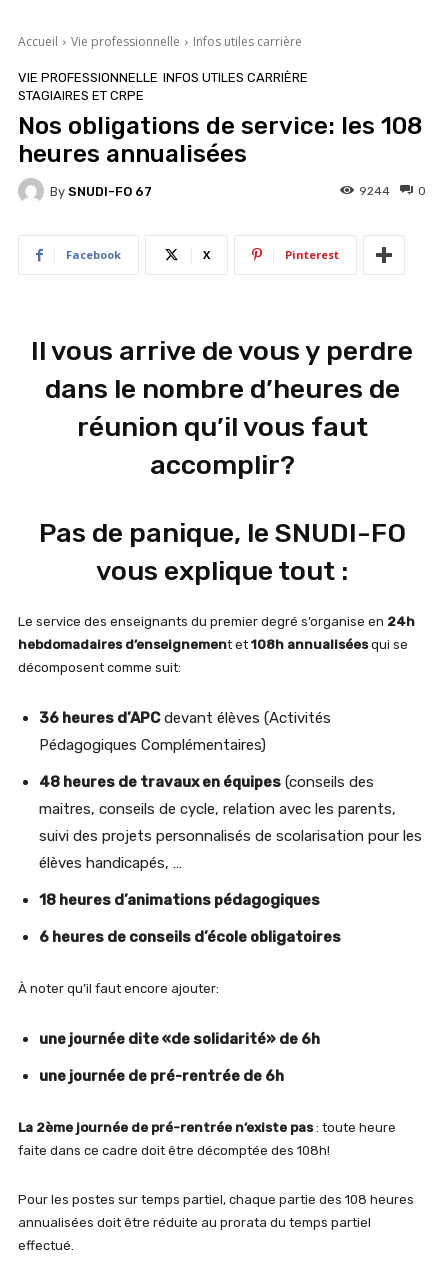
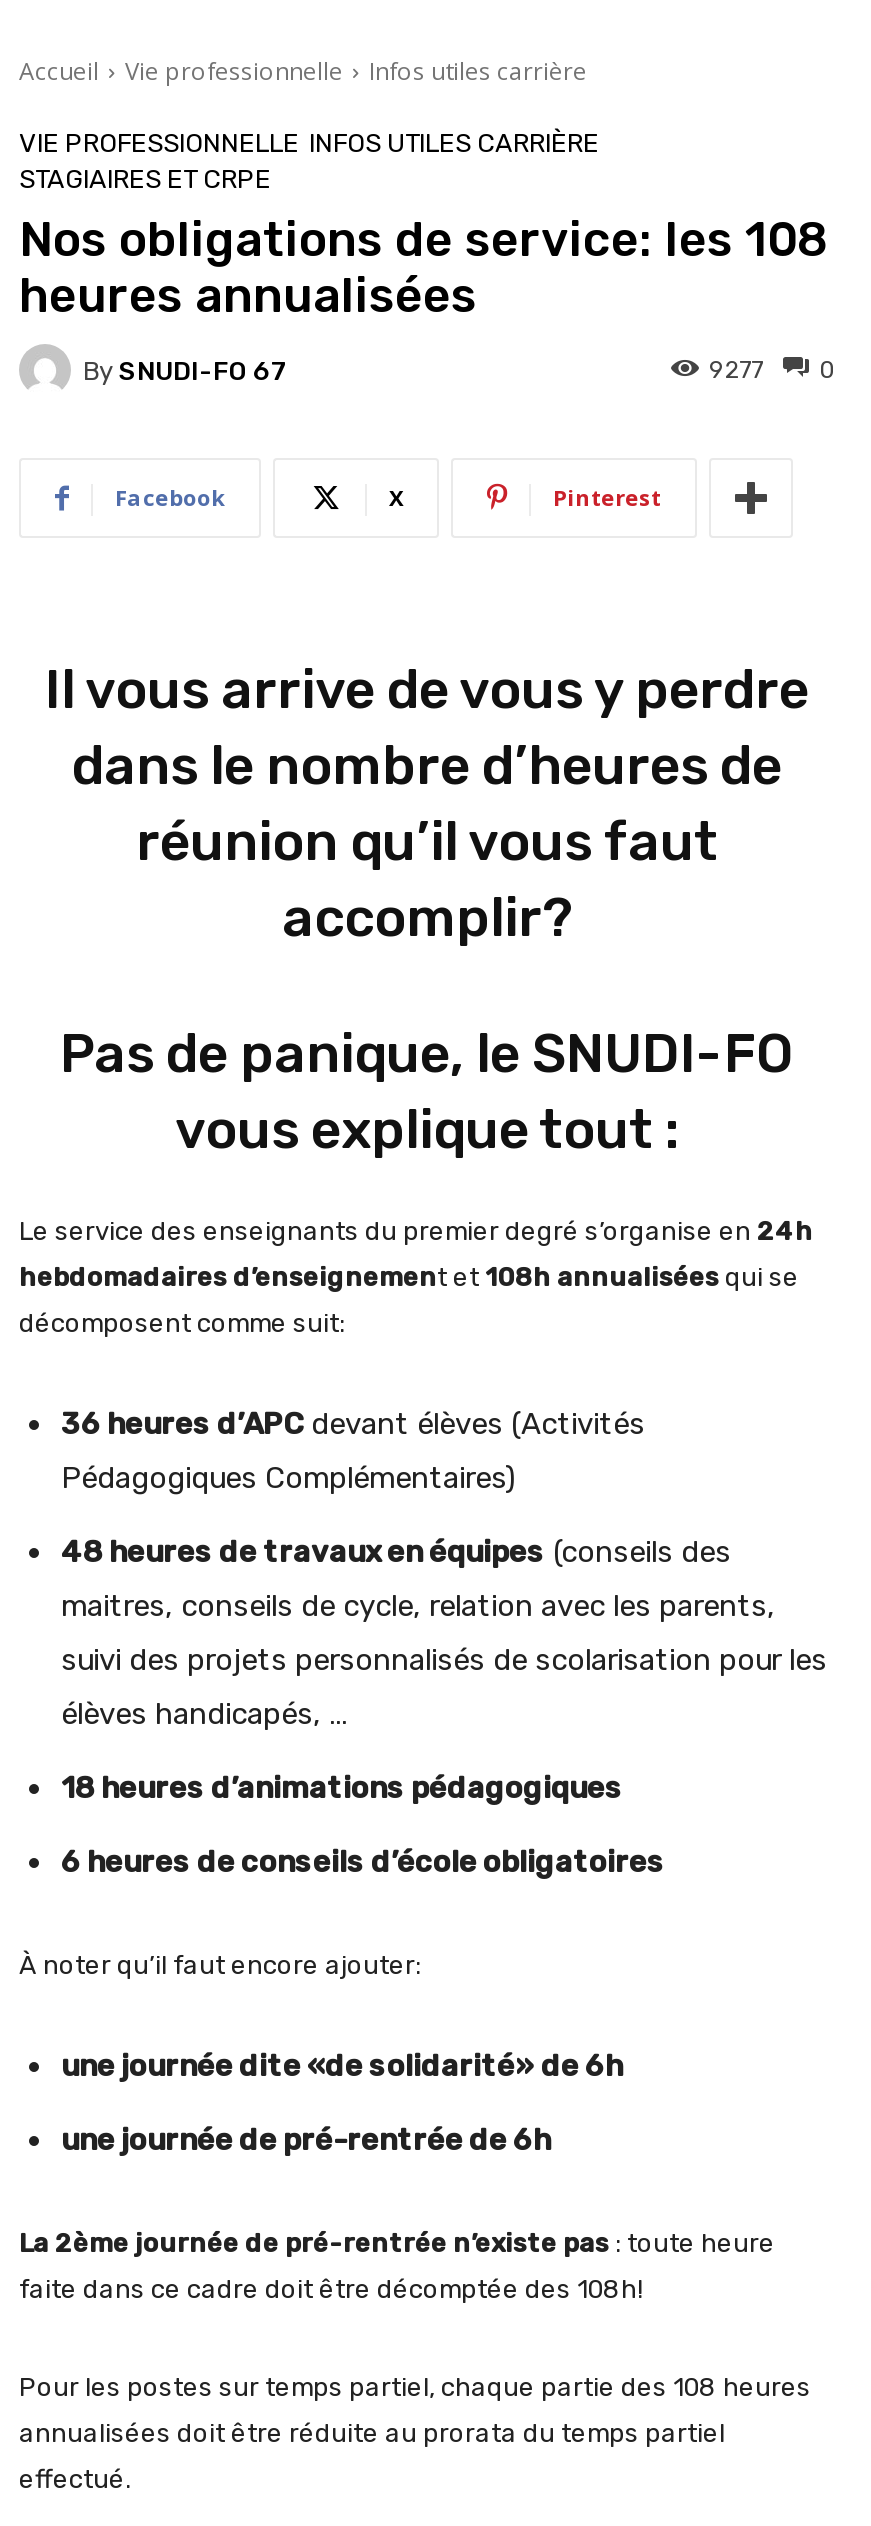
- 9244 0
+ 9277 0
